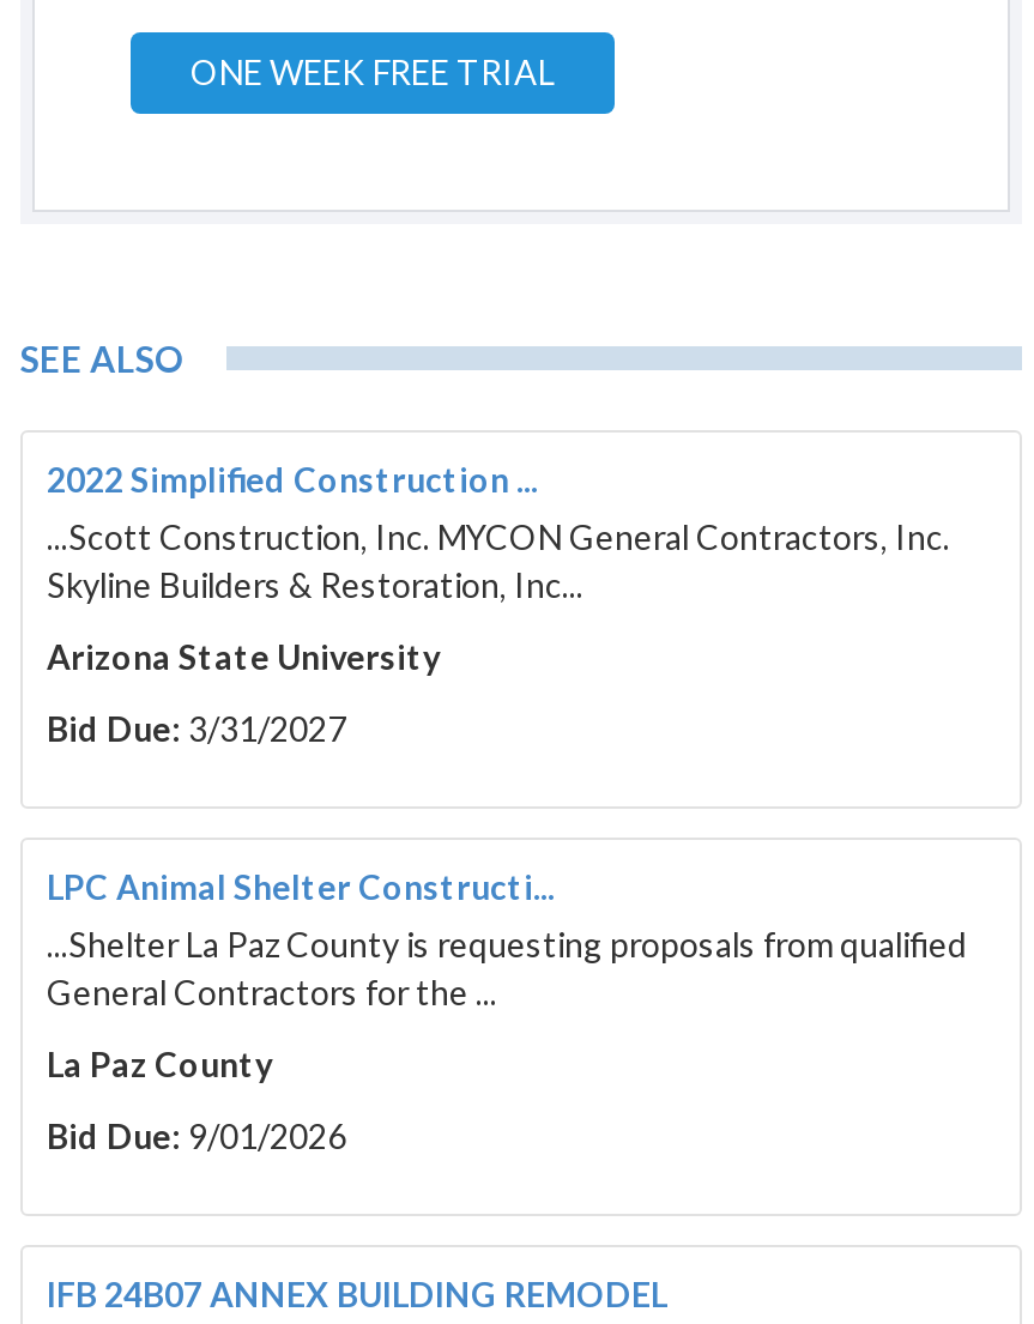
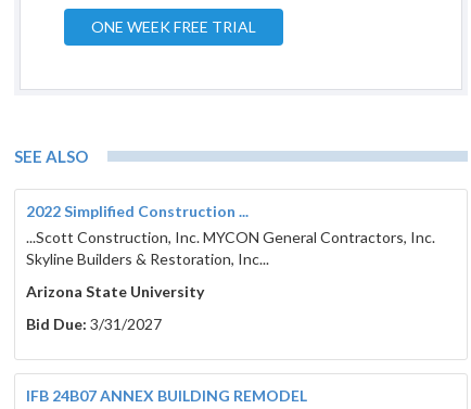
- LPC Animal Shelter Constructi...
- ...Shelter La Paz County is requesting proposals from qualified
- General Contractors for the ...
- La Paz County
- Bid Due: 9/01/2026
